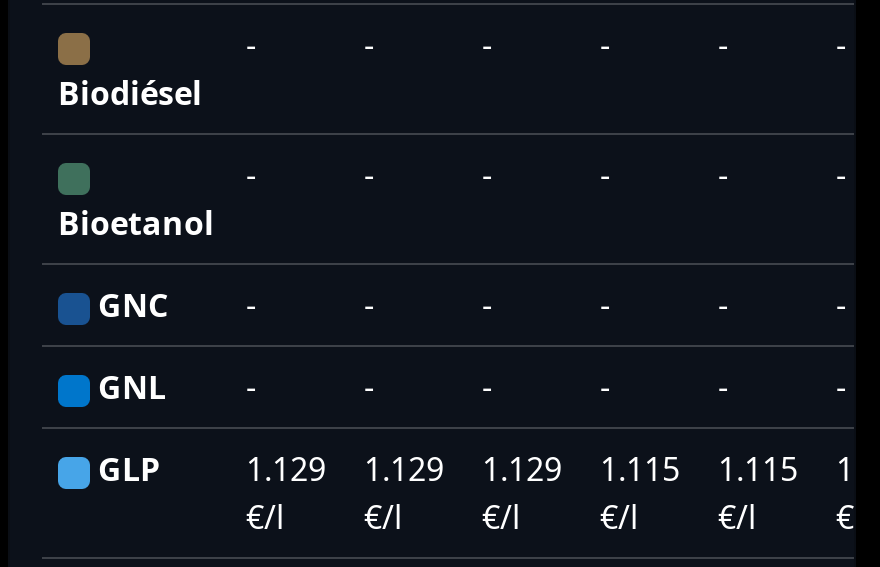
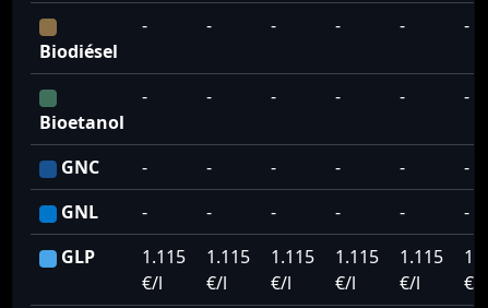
- 1.129
+ 1.115

- 1.129
+ 1.115

- 1.129
+ 1.115
